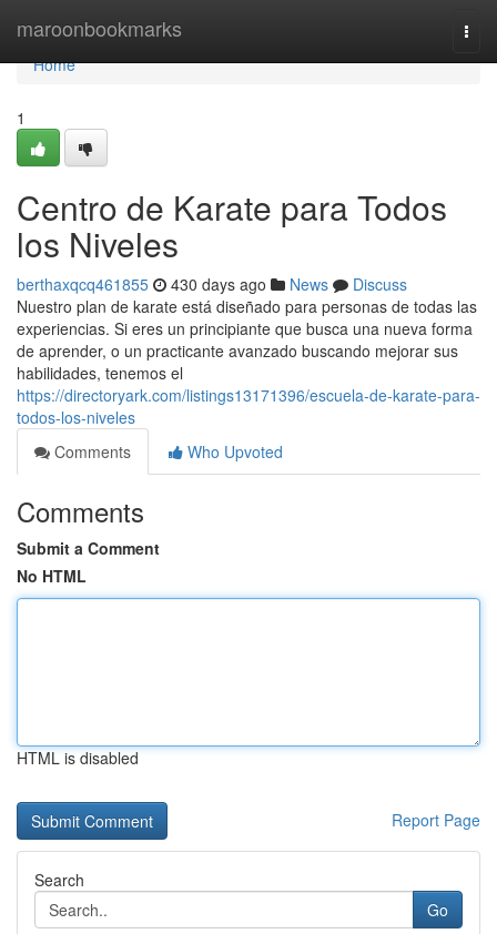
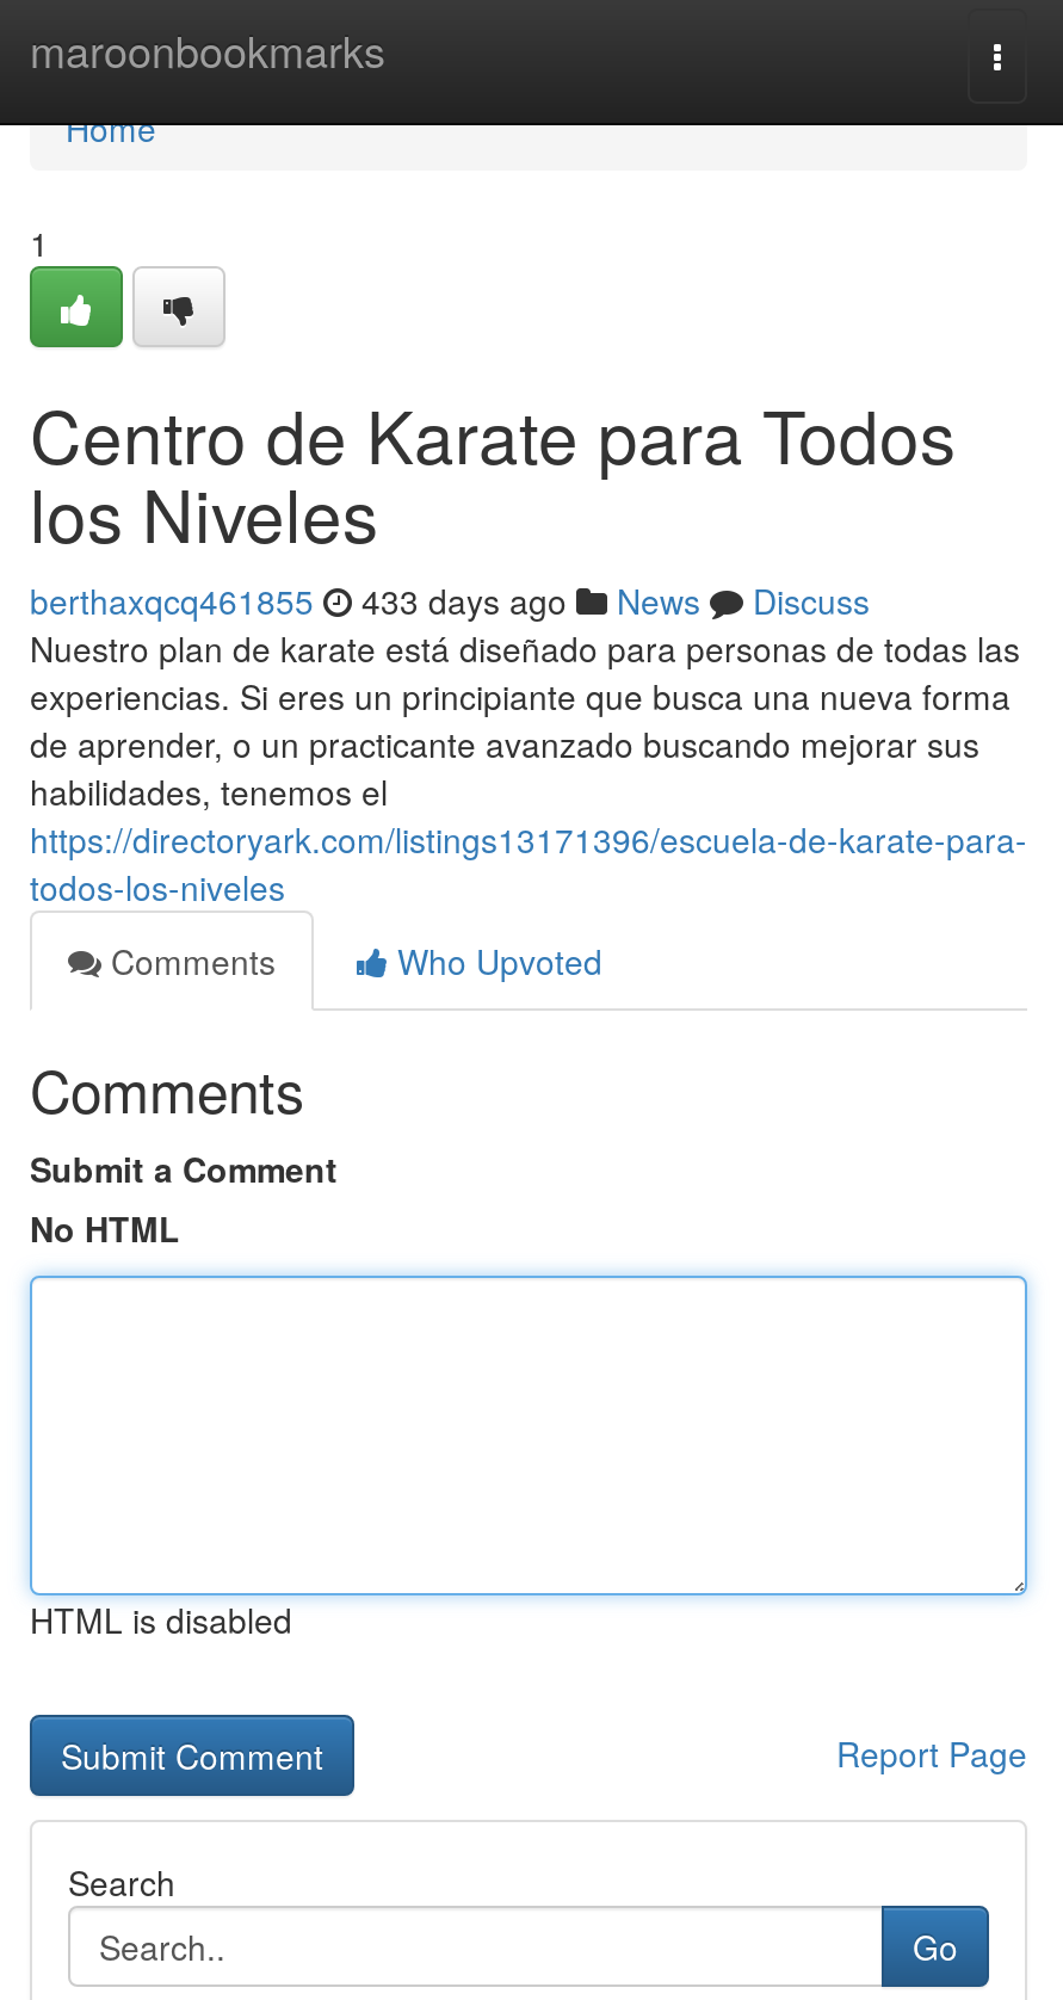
- berthaxqcq461855 430 days ago News Discuss
+ berthaxqcq461855 433 days ago News Discuss
